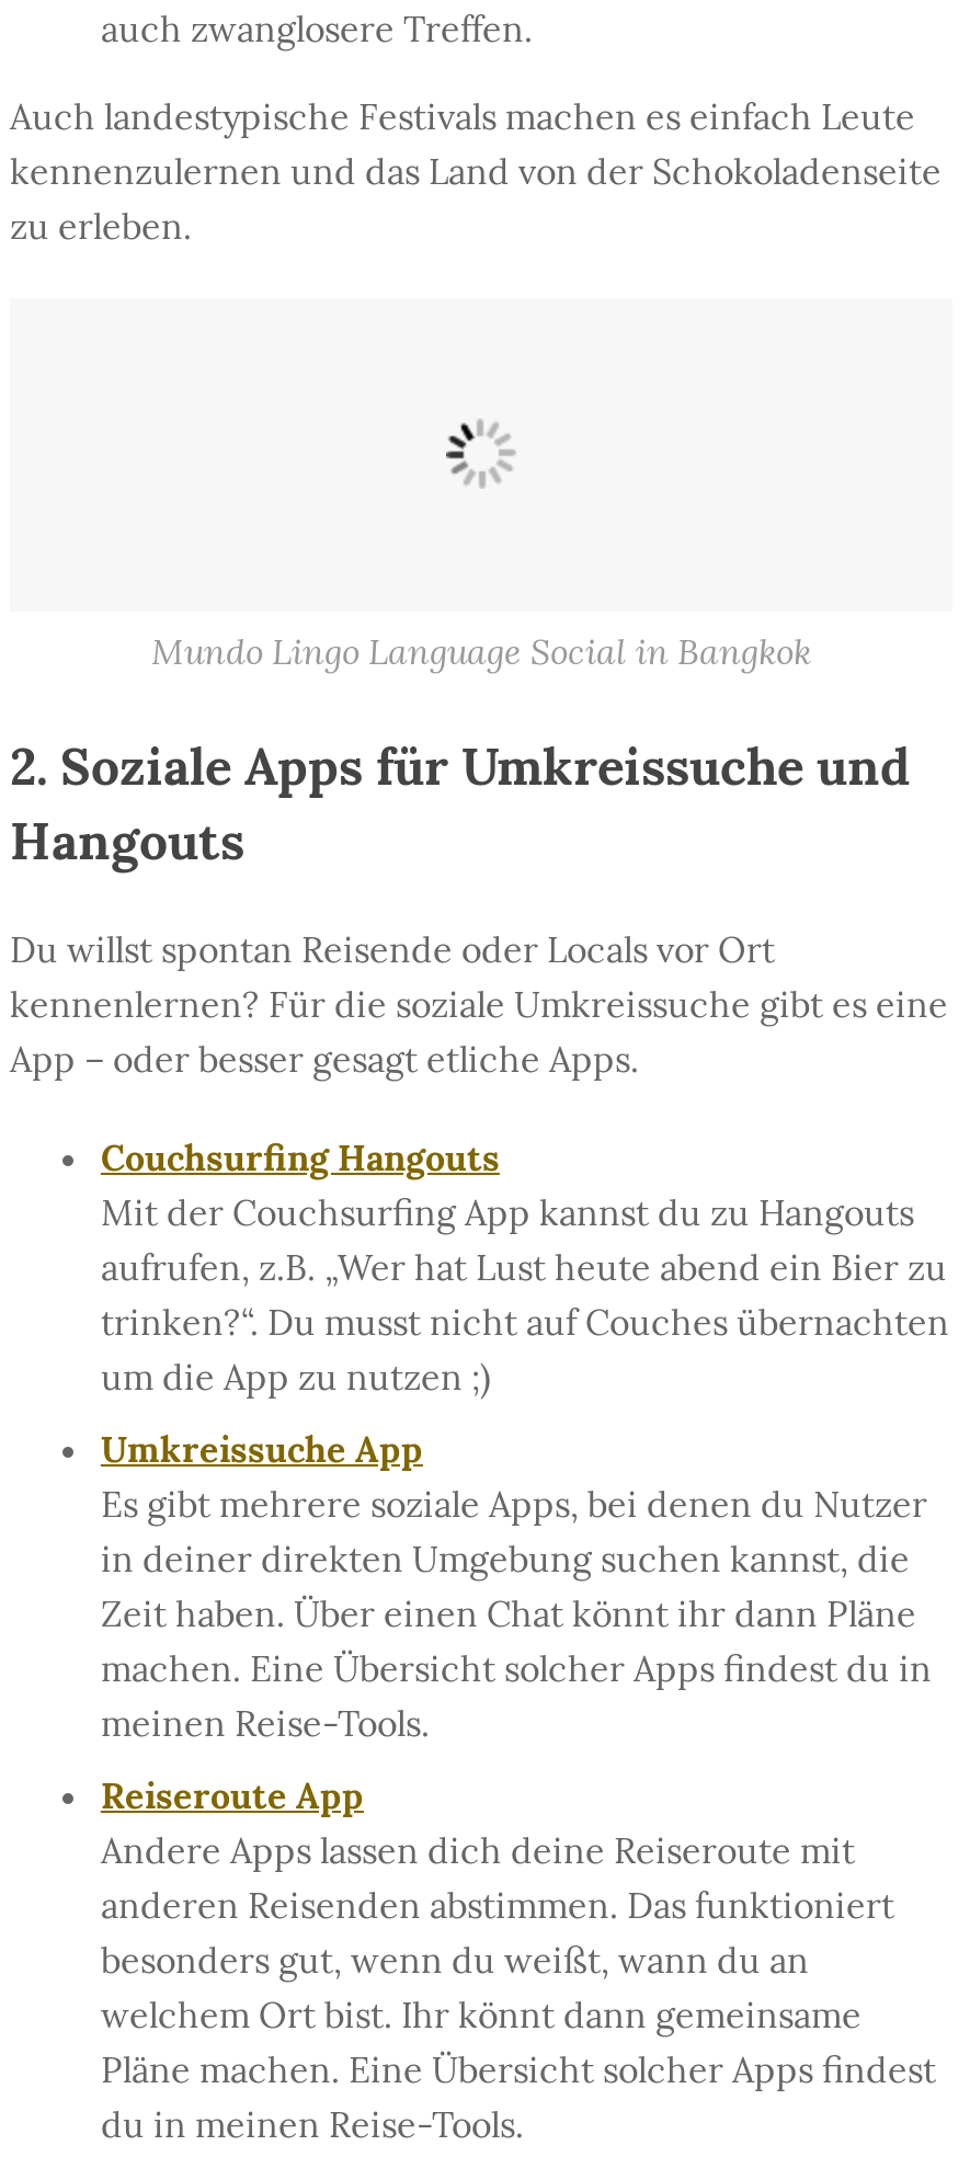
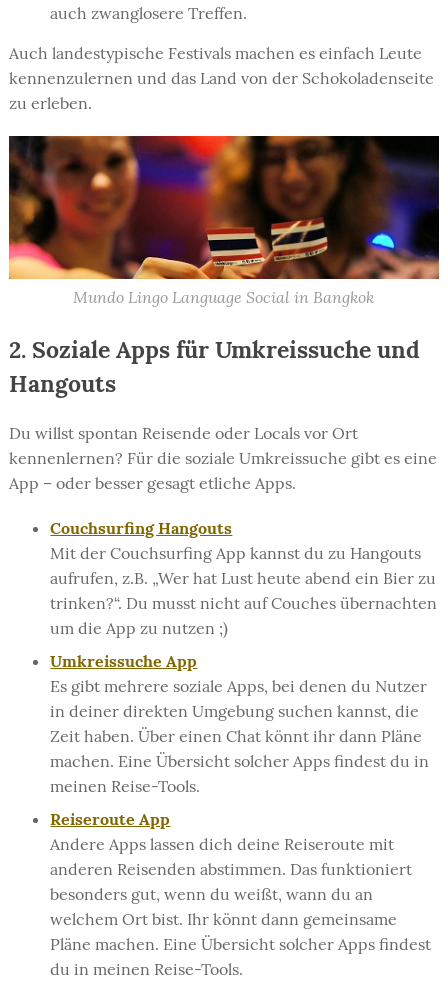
+ [image]
